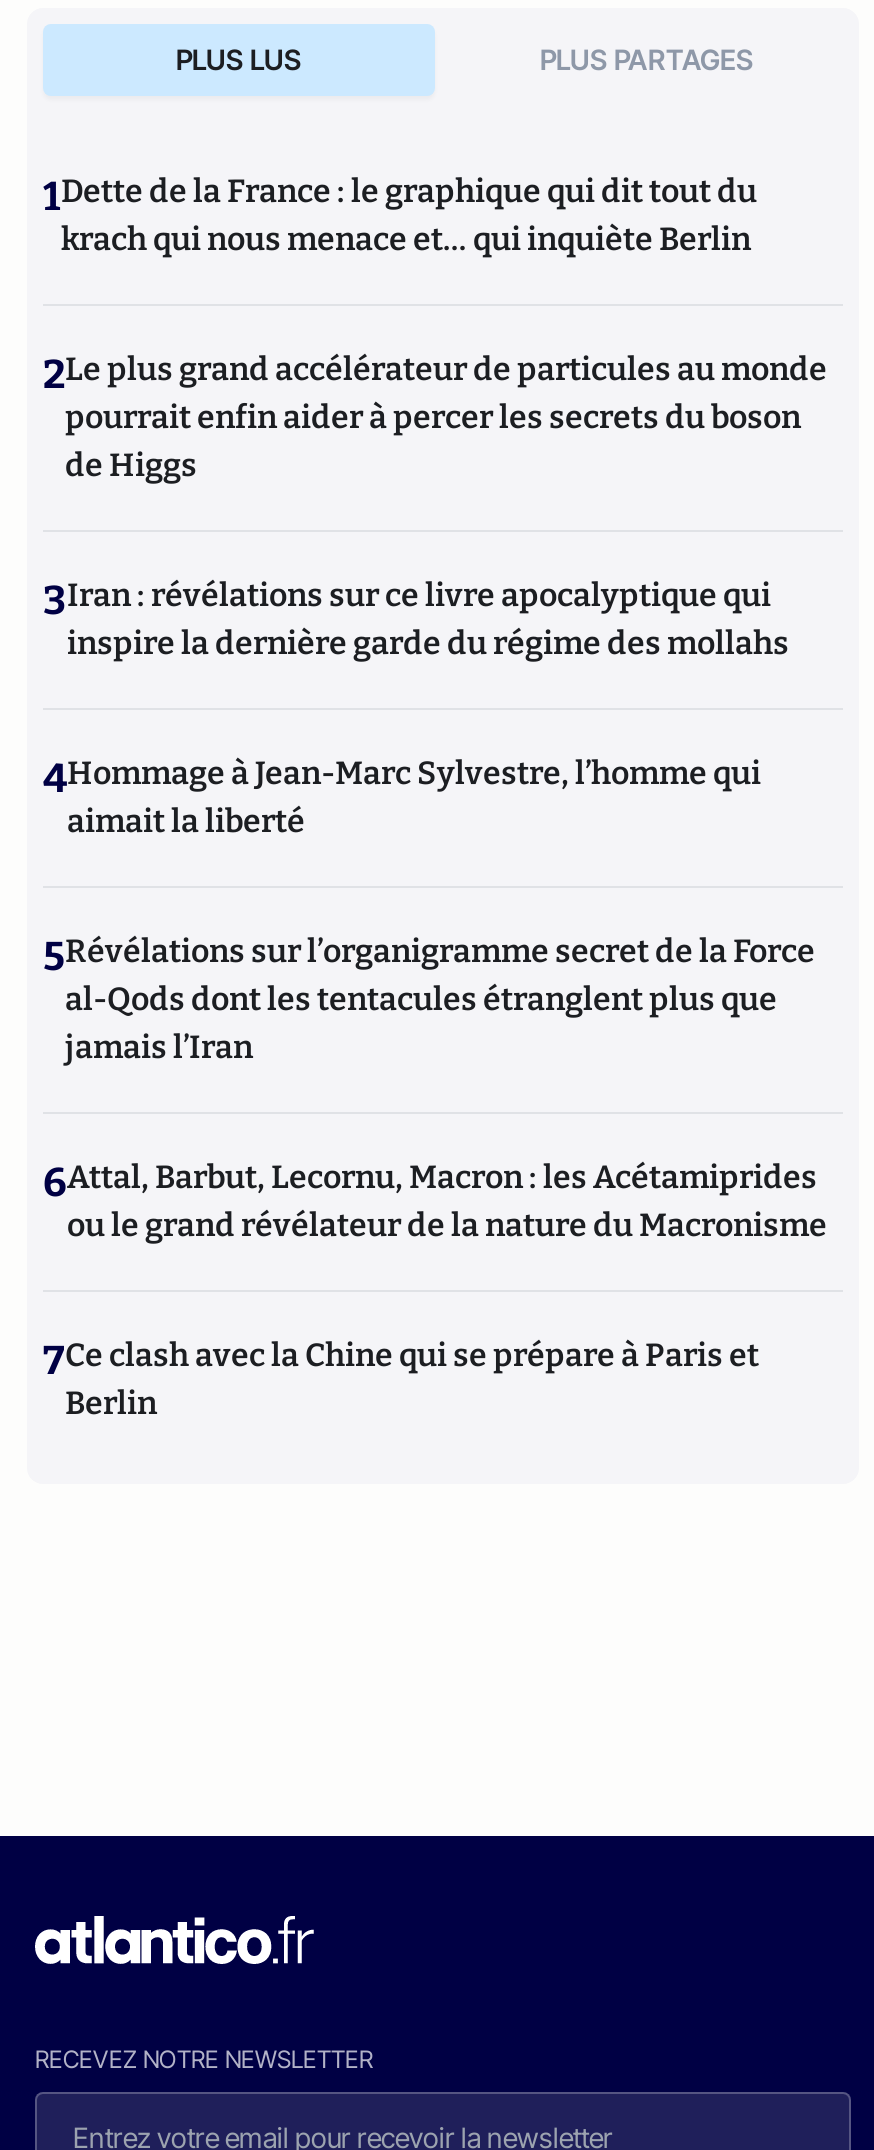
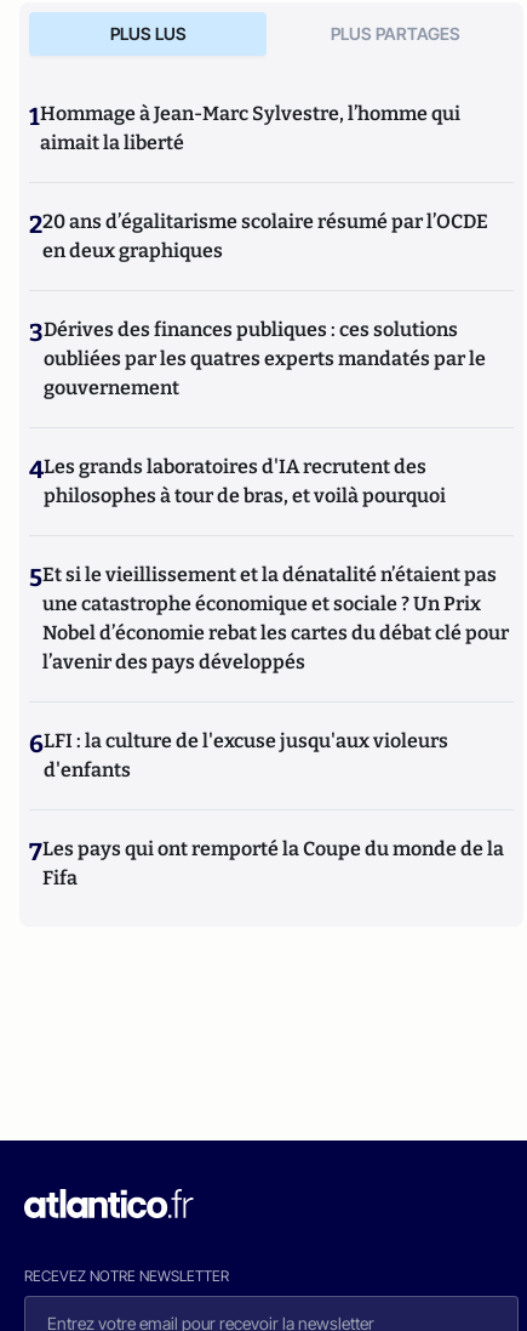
- 1Dette de la France : le graphique qui dit tout du
- krach qui nous menace et… qui inquiète Berlin
- 2Le plus grand accélérateur de particules au monde
- pourrait enfin aider à percer les secrets du boson
- de Higgs
- 3Iran : révélations sur ce livre apocalyptique qui
- inspire la dernière garde du régime des mollahs
- 4Hommage à Jean-Marc Sylvestre, l’homme qui
+ 1Hommage à Jean-Marc Sylvestre, l’homme qui

moved up: aimait la liberté

- 5Révélations sur l’organigramme secret de la Force
- al-Qods dont les tentacules étranglent plus que
- jamais l’Iran
- 6Attal, Barbut, Lecornu, Macron : les Acétamiprides
- ou le grand révélateur de la nature du Macronisme
- 7Ce clash avec la Chine qui se prépare à Paris et
- Berlin
+ 220 ans d’égalitarisme scolaire résumé par l’OCDE
+ en deux graphiques
+ 3Dérives des finances publiques : ces solutions
+ oubliées par les quatres experts mandatés par le
+ gouvernement
+ 4Les grands laboratoires d'IA recrutent des
+ philosophes à tour de bras, et voilà pourquoi
+ 5Et si le vieillissement et la dénatalité n’étaient pas
+ une catastrophe économique et sociale ? Un Prix
+ Nobel d’économie rebat les cartes du débat clé pour
+ l’avenir des pays développés
+ 6LFI : la culture de l'excuse jusqu'aux violeurs
+ d'enfants
+ 7Les pays qui ont remporté la Coupe du monde de la
+ Fifa
